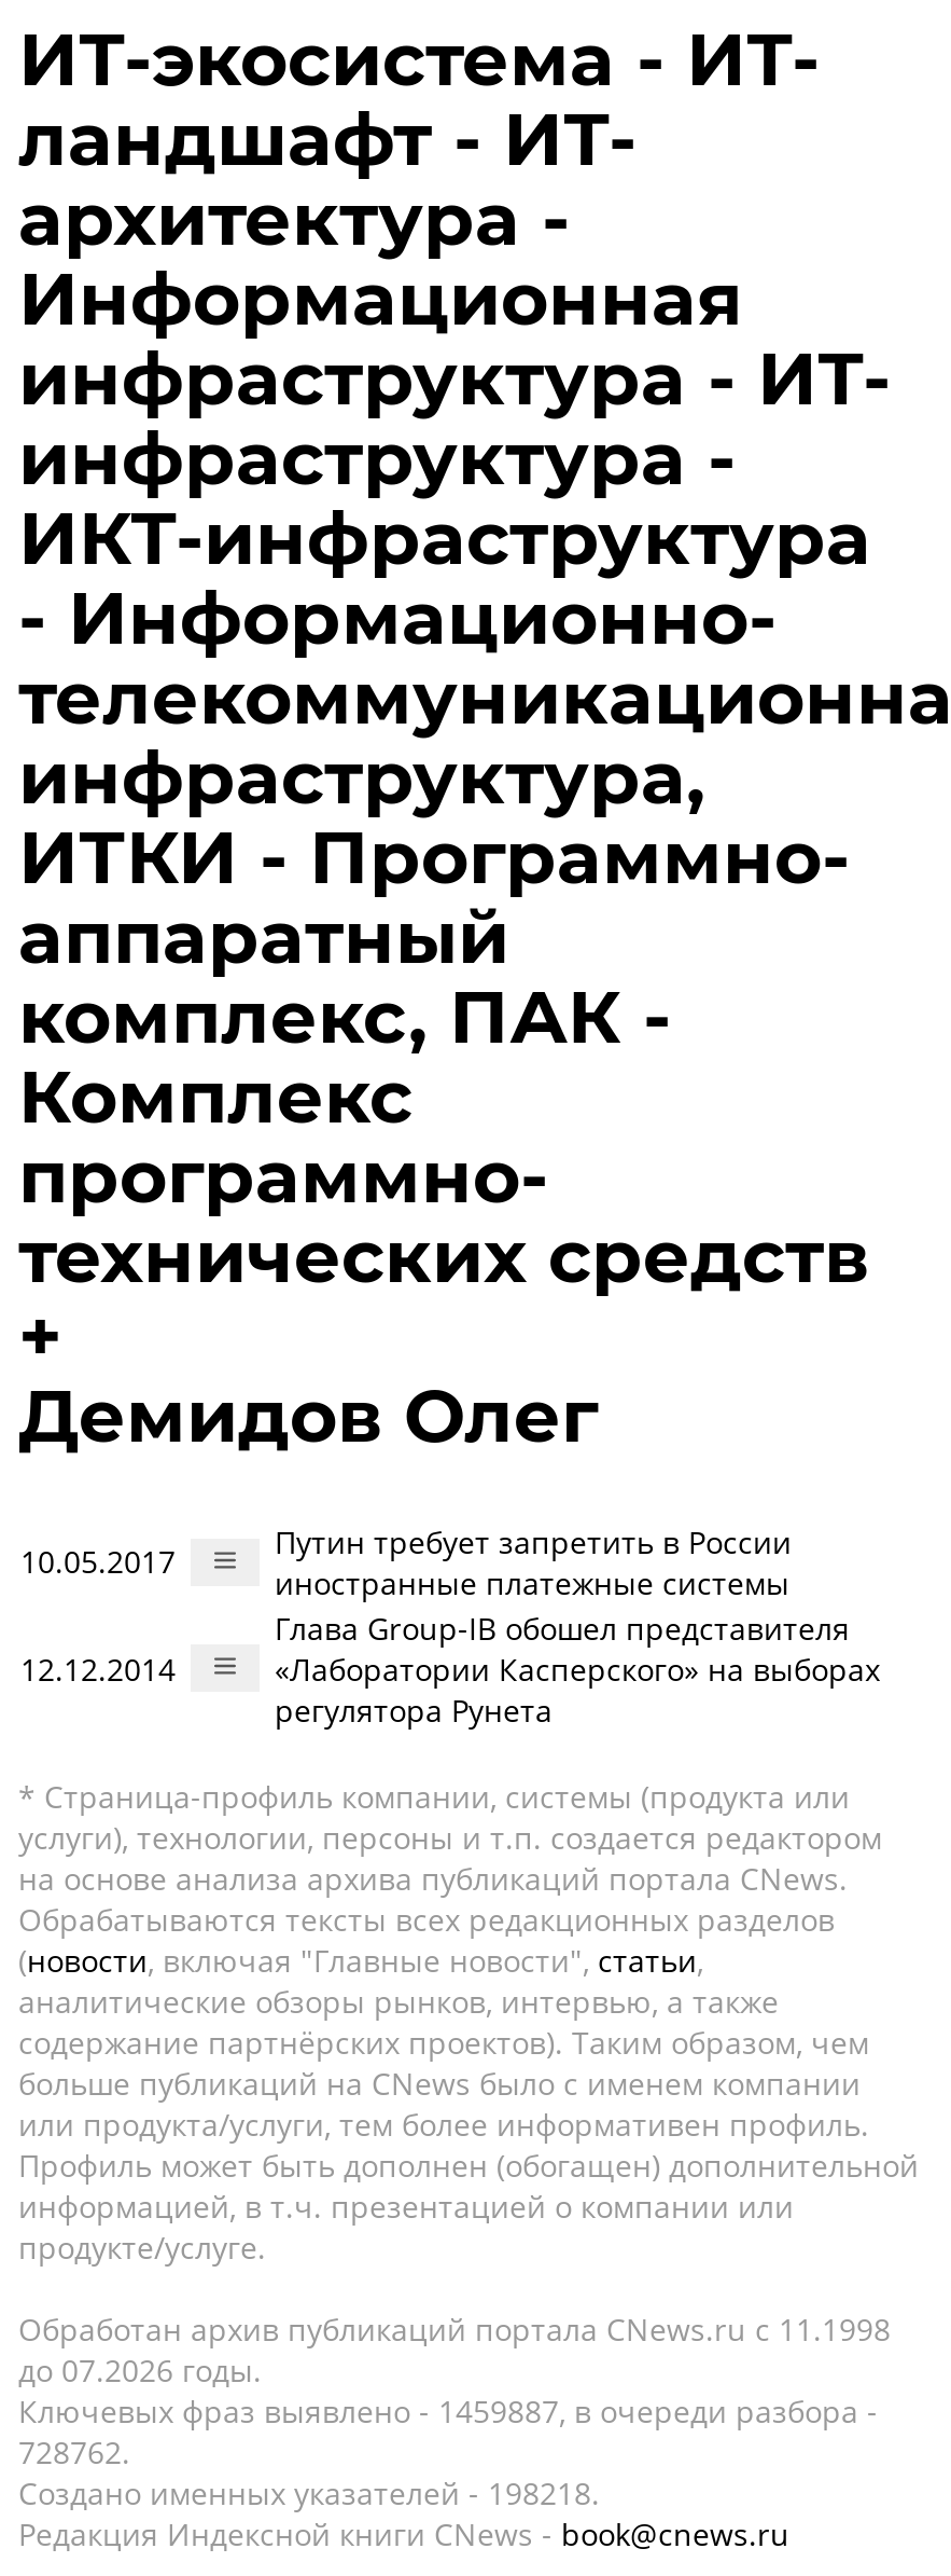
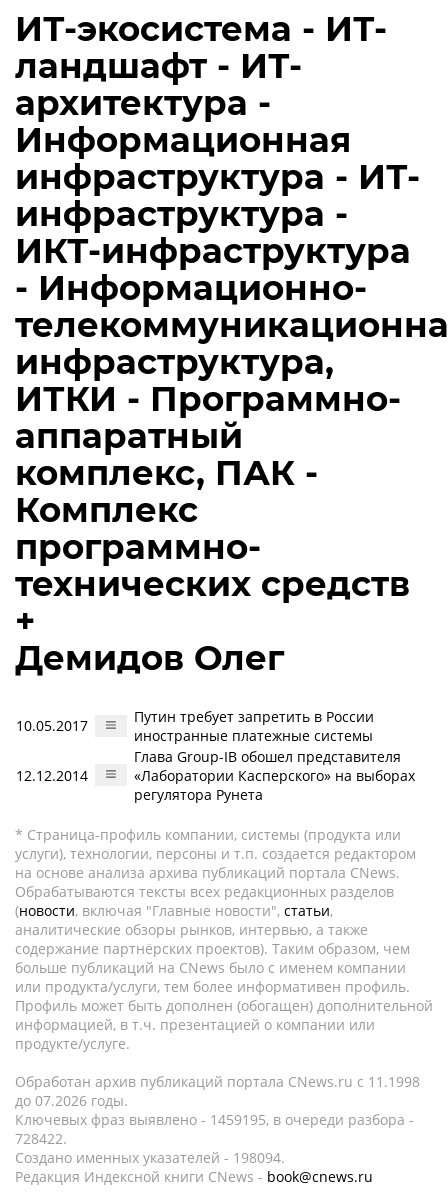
- Ключевых фраз выявлено - 1459887, в очереди разбора -
+ Ключевых фраз выявлено - 1459195, в очереди разбора -

- 728762.
+ 728422.

- Создано именных указателей - 198218.
+ Создано именных указателей - 198094.
